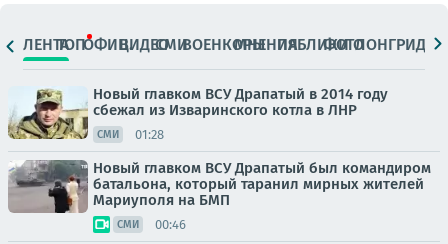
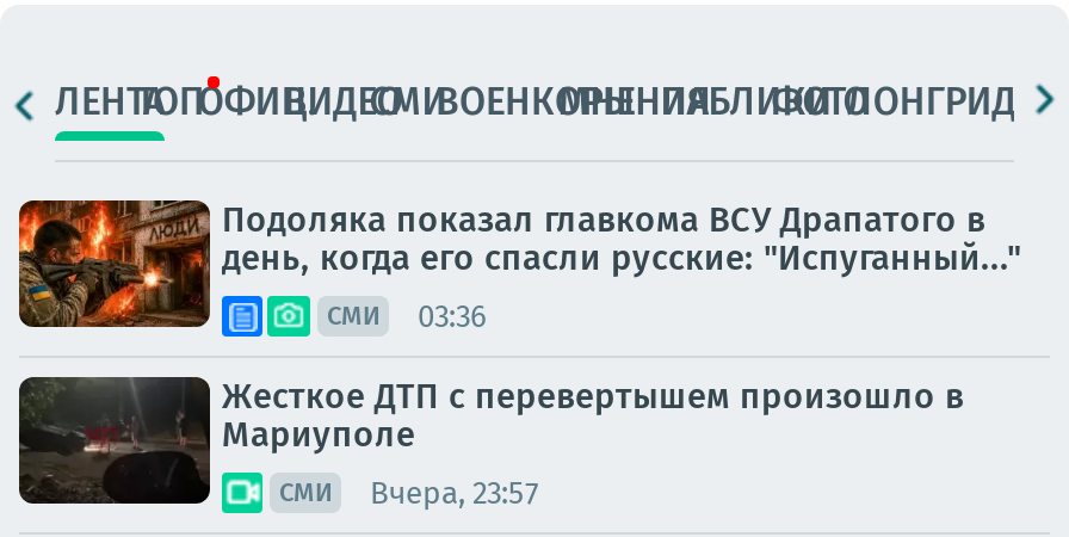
- [image]
- Новый главком ВСУ Драпатый в 2014 году
- сбежал из Изваринского котла в ЛНР
+ [image]
+ Подоляка показал главкома ВСУ Драпатого в
+ день, когда его спасли русские: "Испуганный..."

- СМИ 01:28
+ СМИ 03:36

- [image]
- Новый главком ВСУ Драпатый был командиром
- батальона, который таранил мирных жителей
- Мариуполя на БМП
+ [image]
+ Жесткое ДТП с перевертышем произошло в
+ Мариуполе

- СМИ 00:46
+ СМИ Вчера, 23:57
